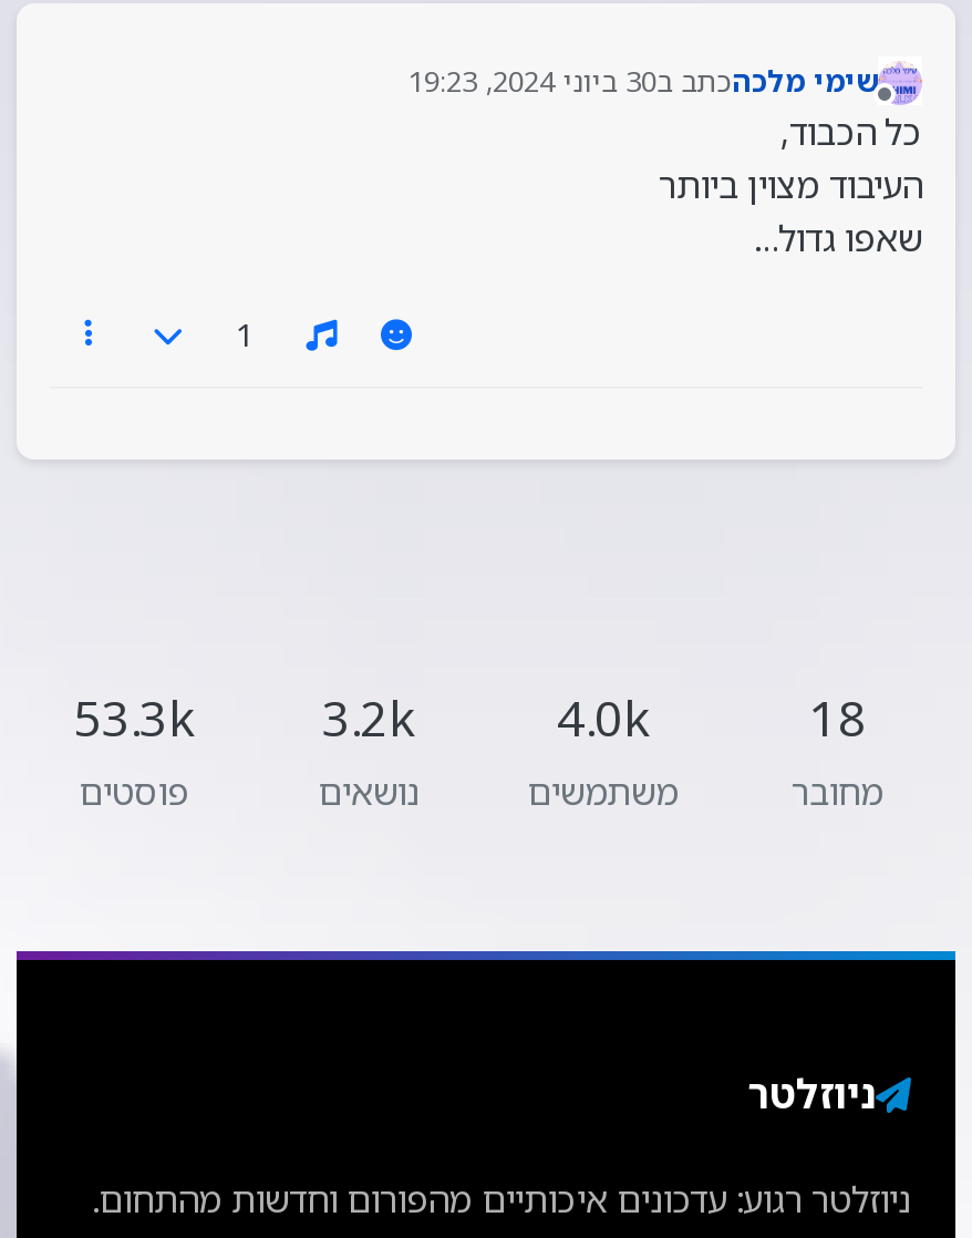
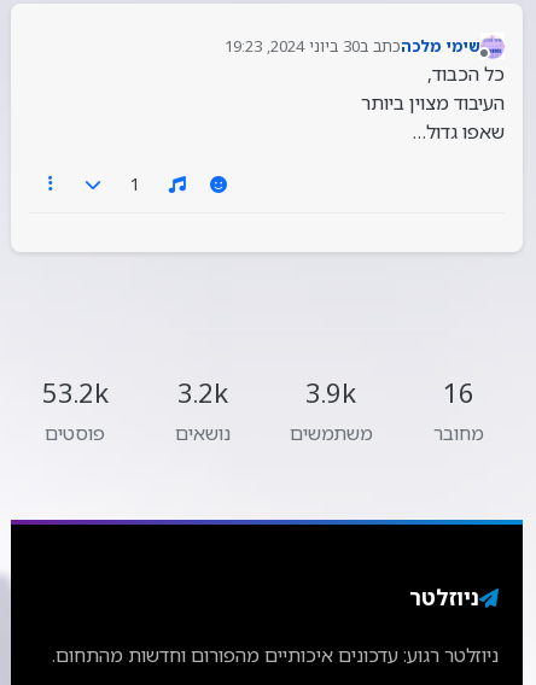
- 53.3k 3.2k
+ 53.2k 3.2k

- 4.0k
+ 3.9k

- 18
+ 16
